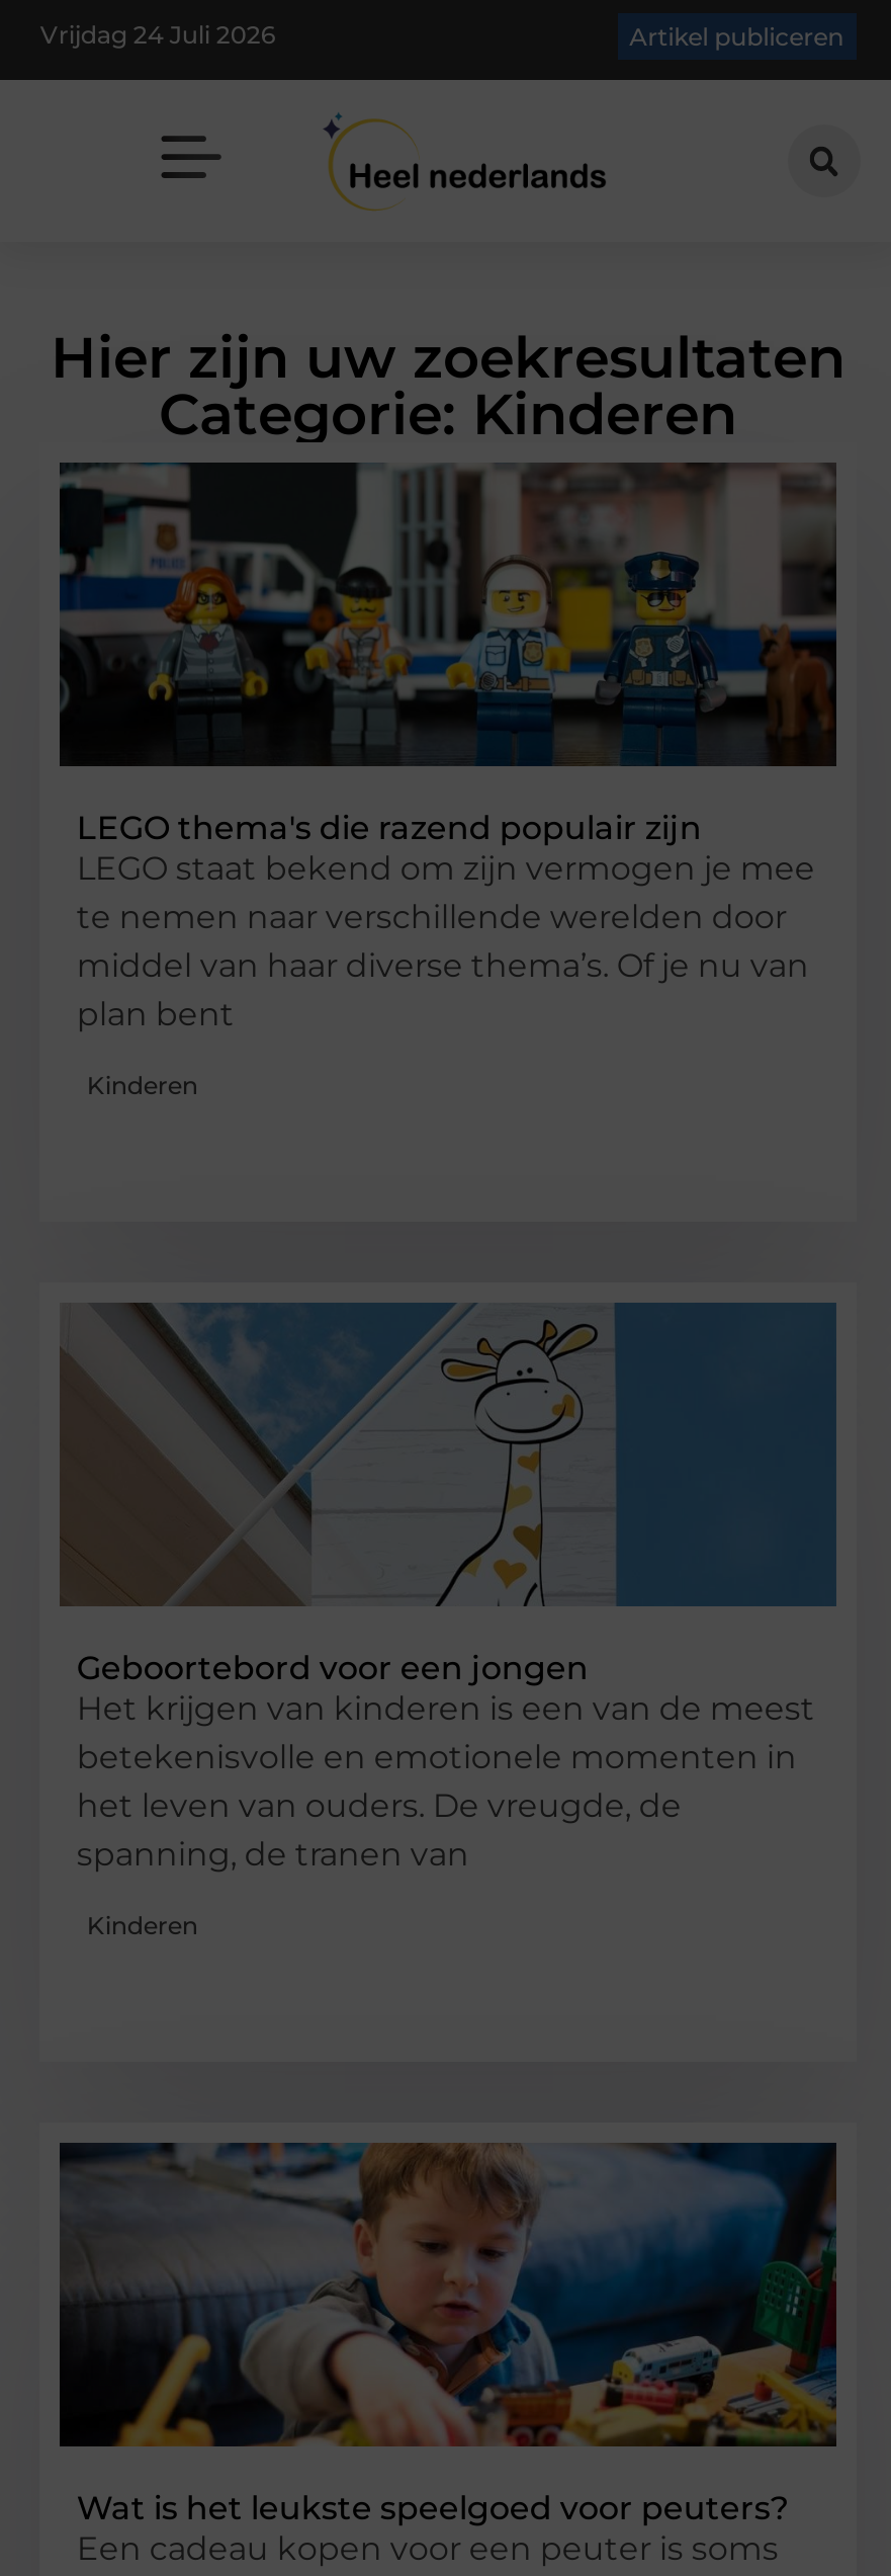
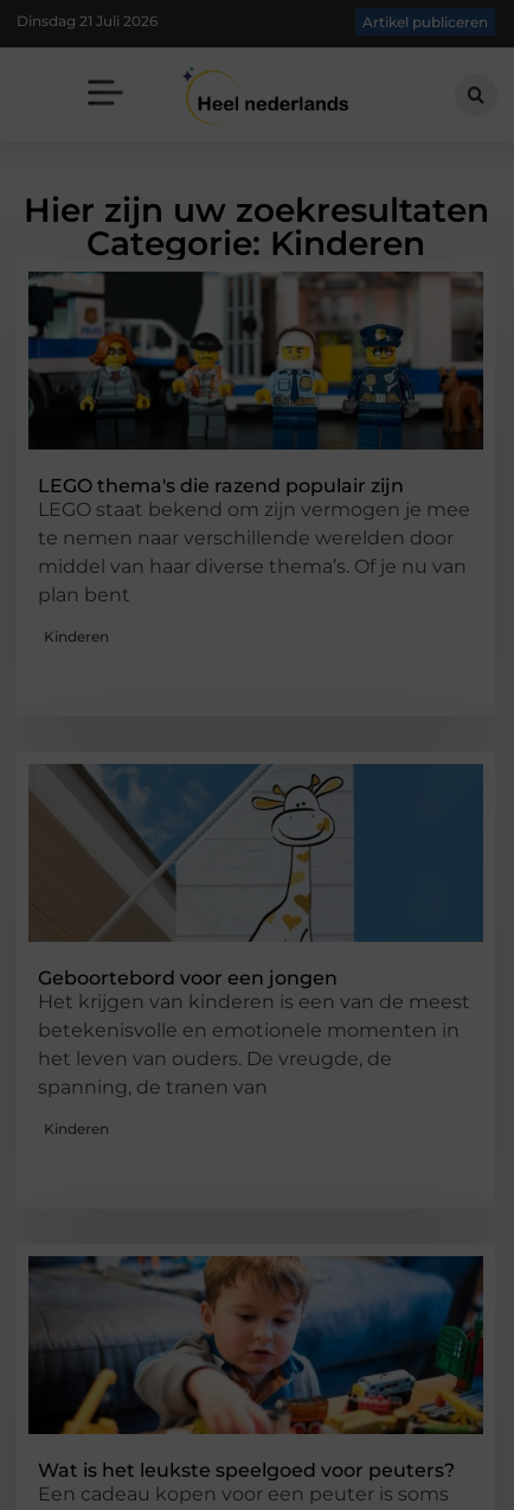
- Vrijdag 24 Juli 2026
+ Dinsdag 21 Juli 2026
